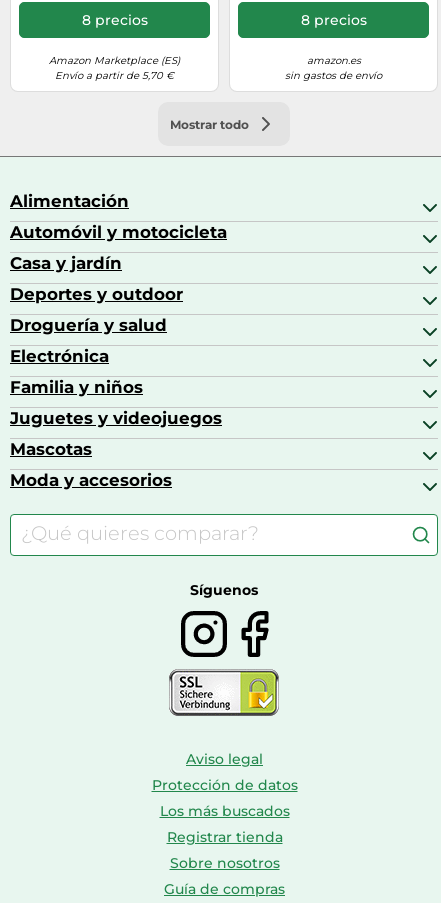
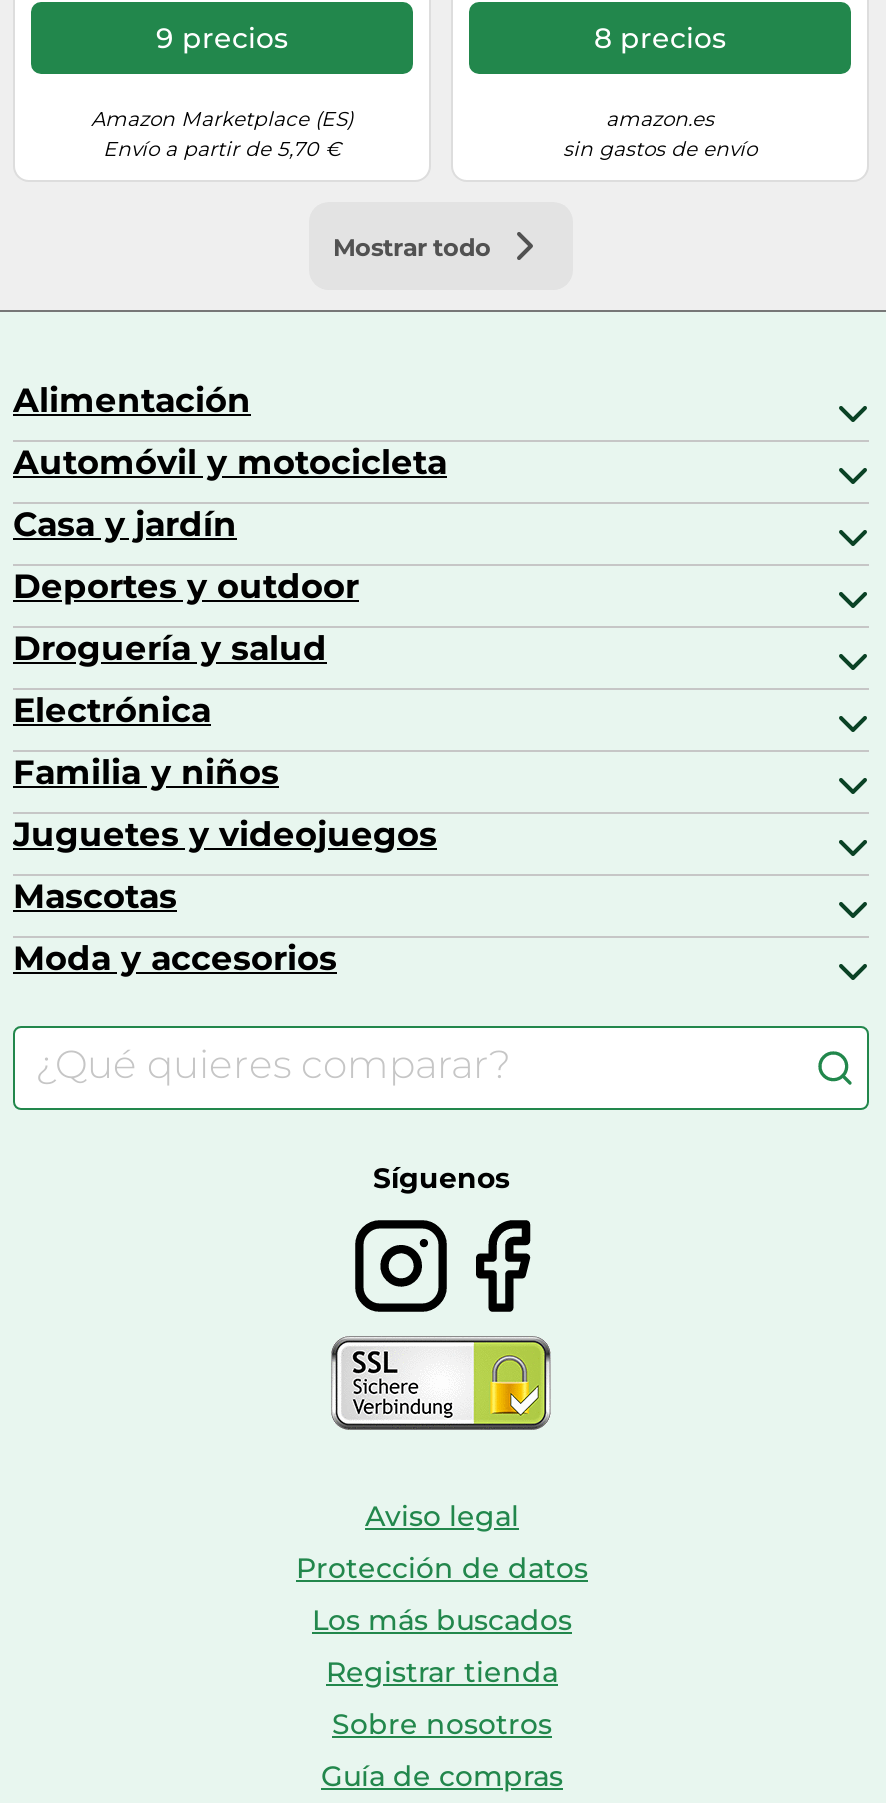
- 8 precios
+ 9 precios
